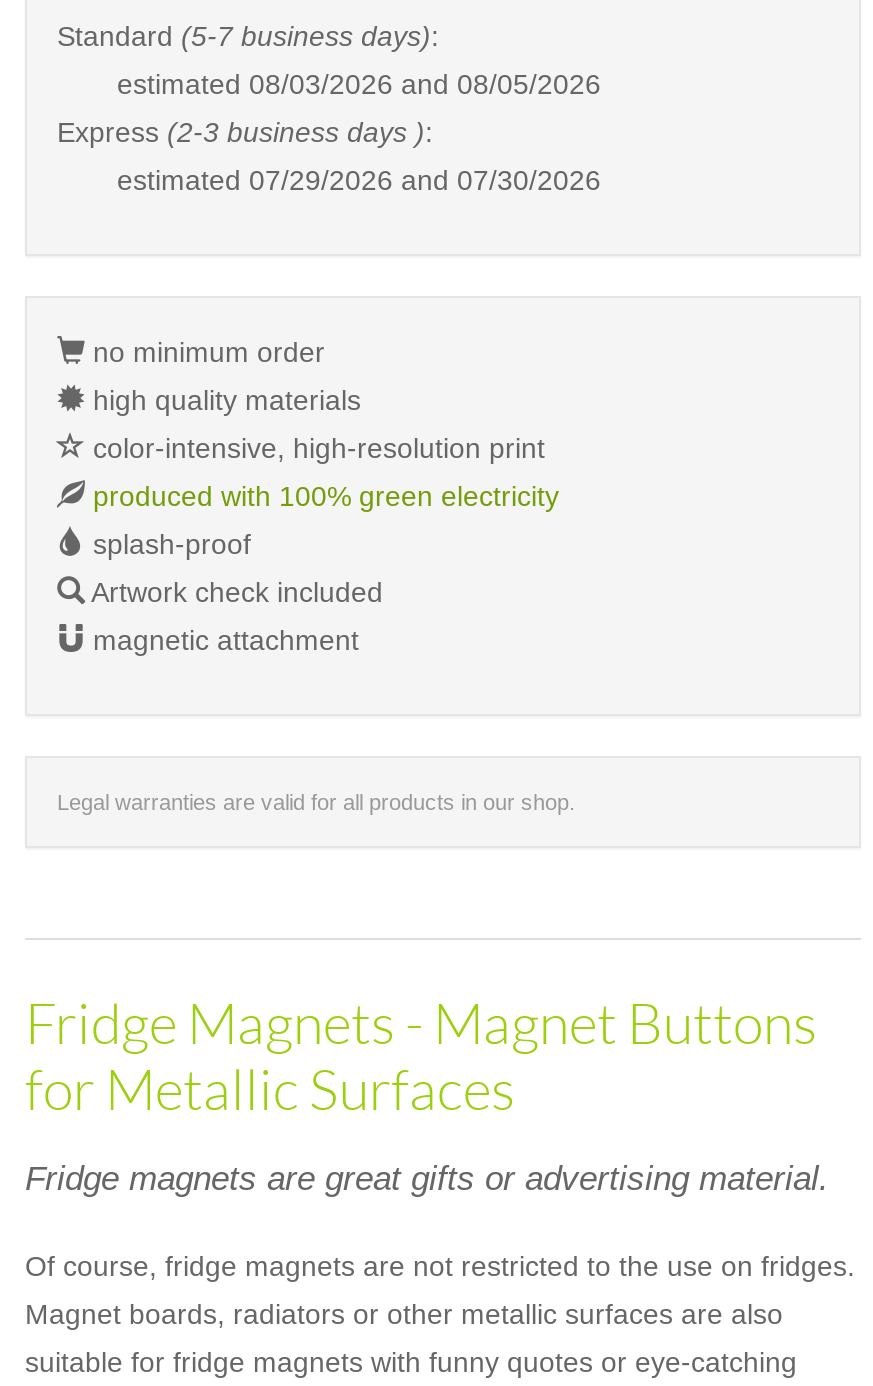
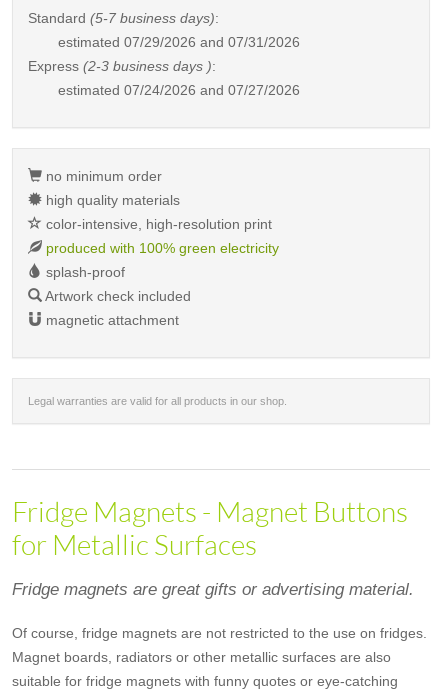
- estimated 08/03/2026 and 08/05/2026
+ estimated 07/29/2026 and 07/31/2026

- estimated 07/29/2026 and 07/30/2026
+ estimated 07/24/2026 and 07/27/2026
